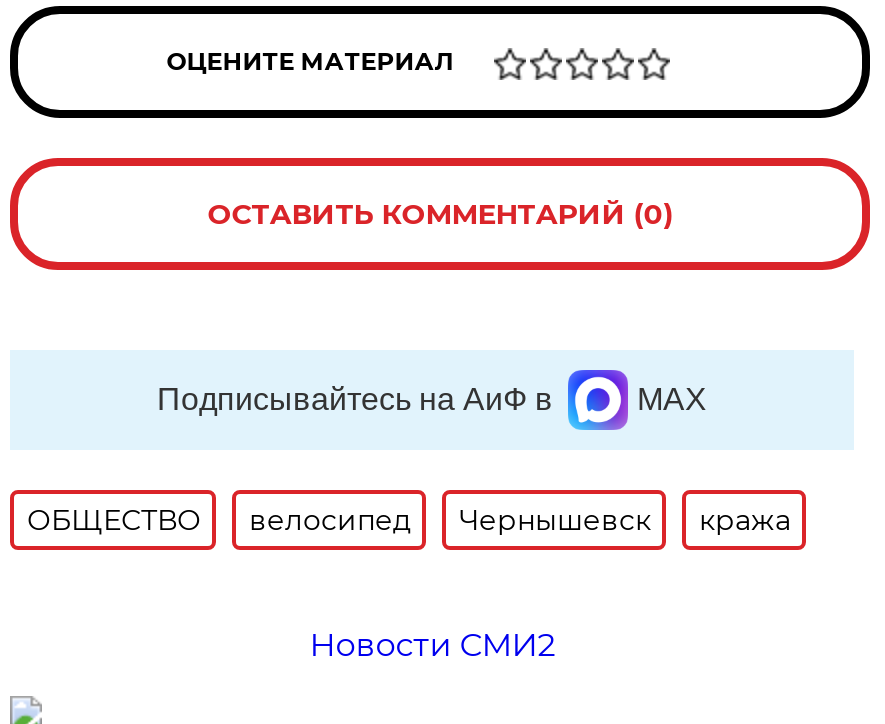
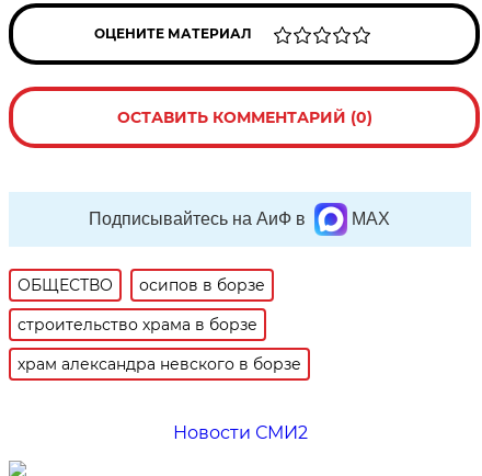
- велосипед
- Чернышевск
- кража
+ осипов в борзе
+ строительство храма в борзе
+ храм александра невского в борзе
